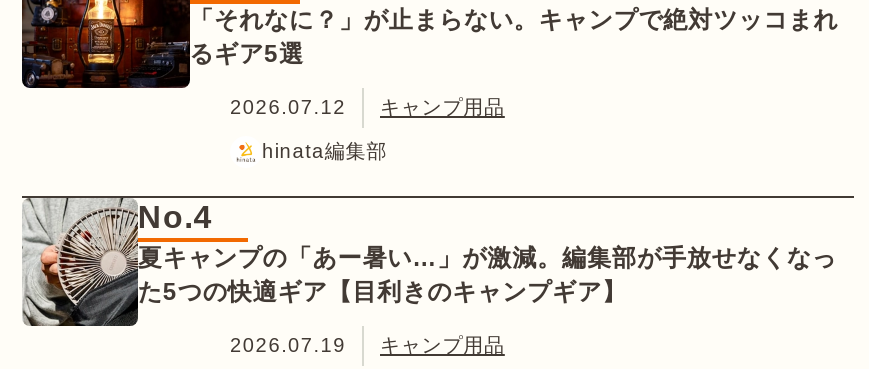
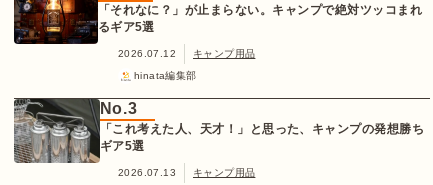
- [image]
- No.4
- 夏キャンプの「あー暑い…」が激減。編集部が手放せなくなっ
- た5つの快適ギア【目利きのキャンプギア】
+ [image]
+ No.3
+ 「これ考えた人、天才！」と思った、キャンプの発想勝ち
+ ギア5選

- 2026.07.19 キャンプ用品
+ 2026.07.13 キャンプ用品
